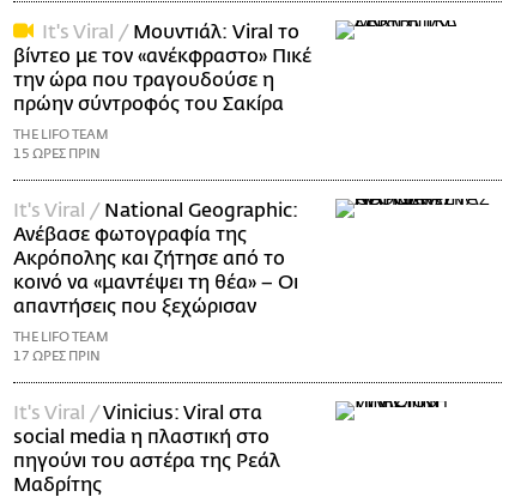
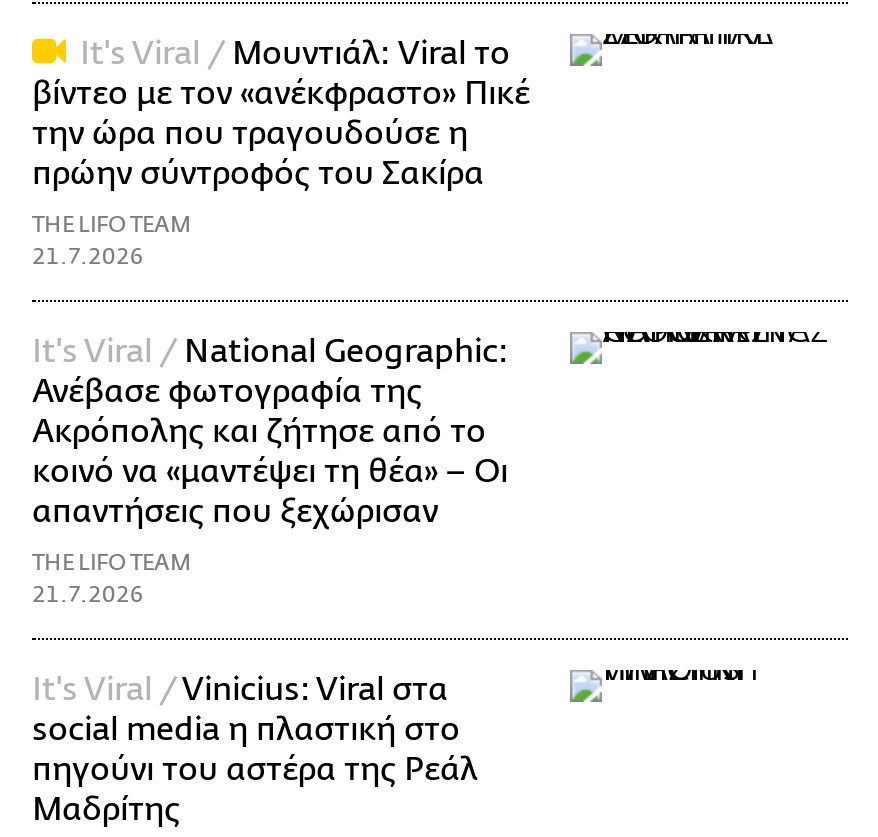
- 15 ΩΡΕΣ ΠΡΙΝ
+ 21.7.2026

- 17 ΩΡΕΣ ΠΡΙΝ
+ 21.7.2026
